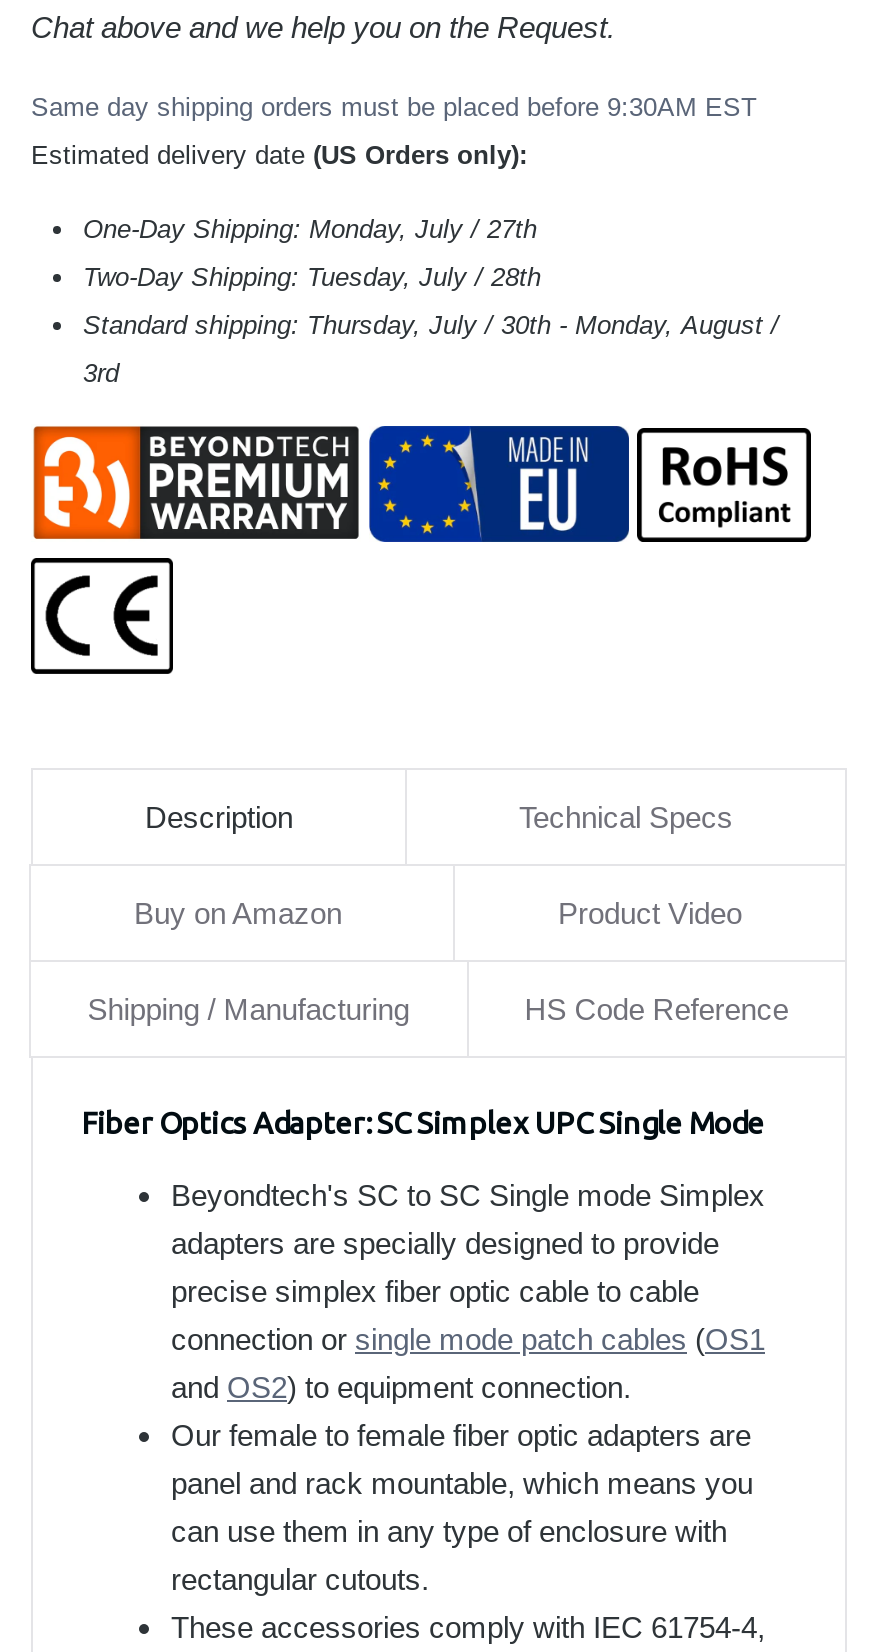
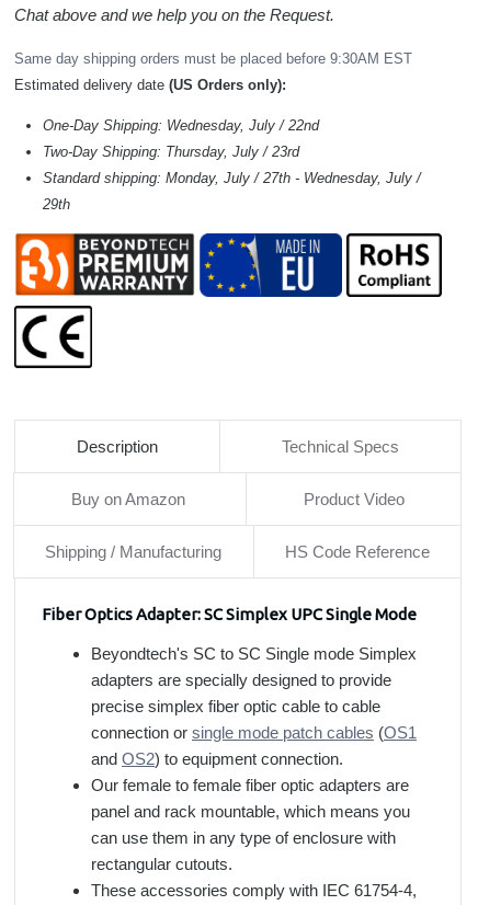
- One-Day Shipping: Monday, July / 27th
+ One-Day Shipping: Wednesday, July / 22nd

- Two-Day Shipping: Tuesday, July / 28th
+ Two-Day Shipping: Thursday, July / 23rd

- Standard shipping: Thursday, July / 30th - Monday, August /
+ Standard shipping: Monday, July / 27th - Wednesday, July /

- 3rd
+ 29th
